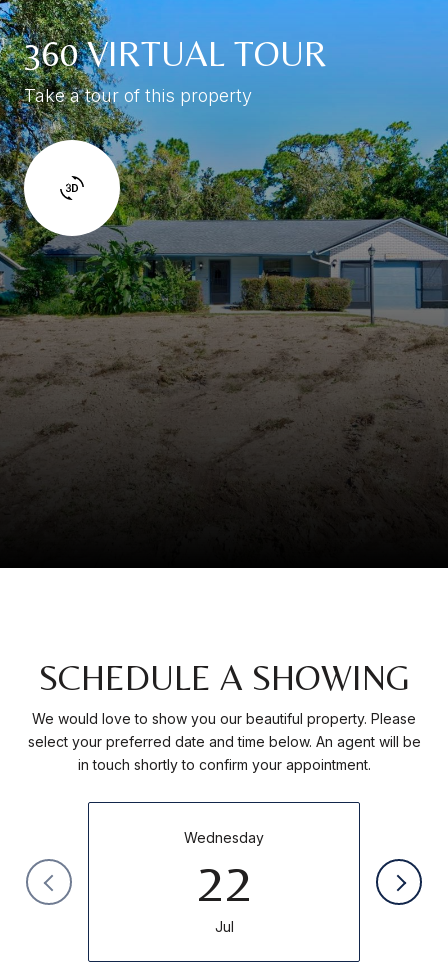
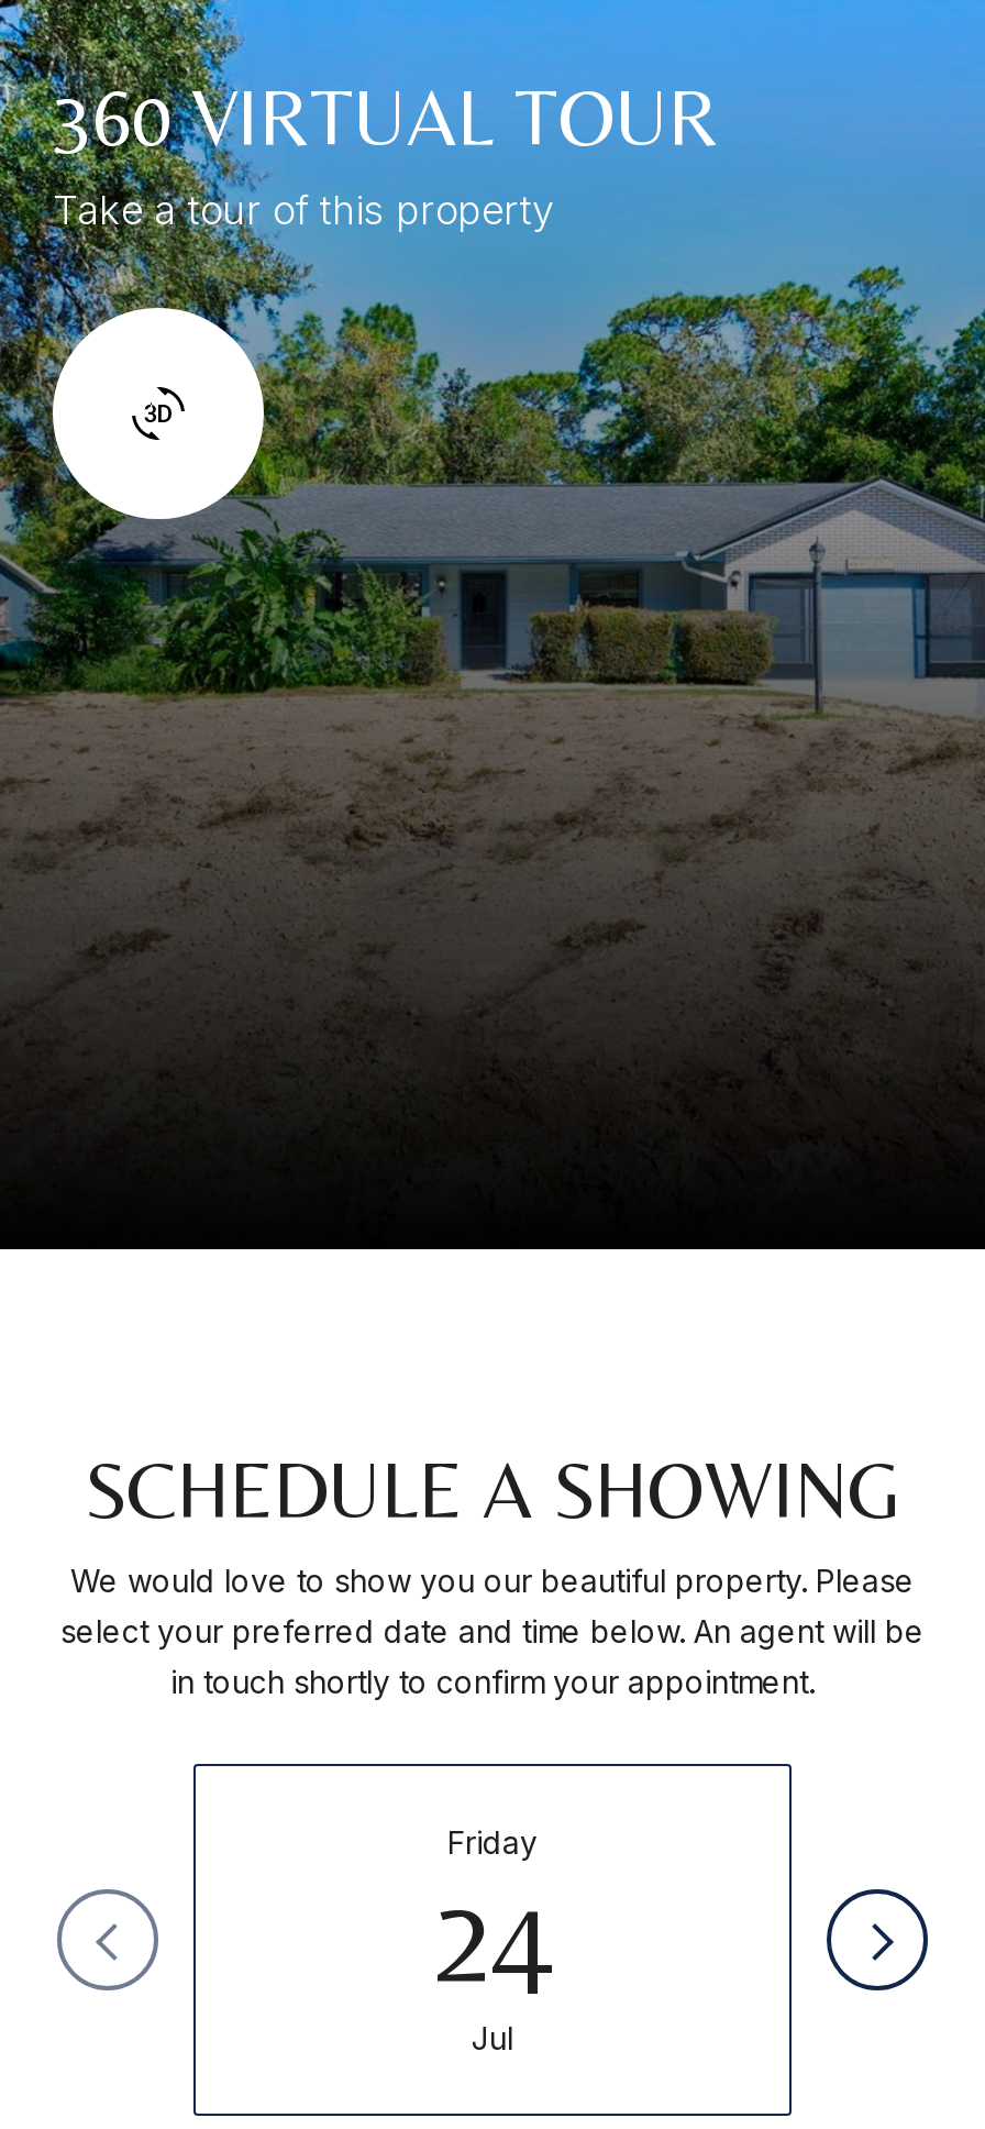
- Wednesday
- 22
+ Friday
+ 24
